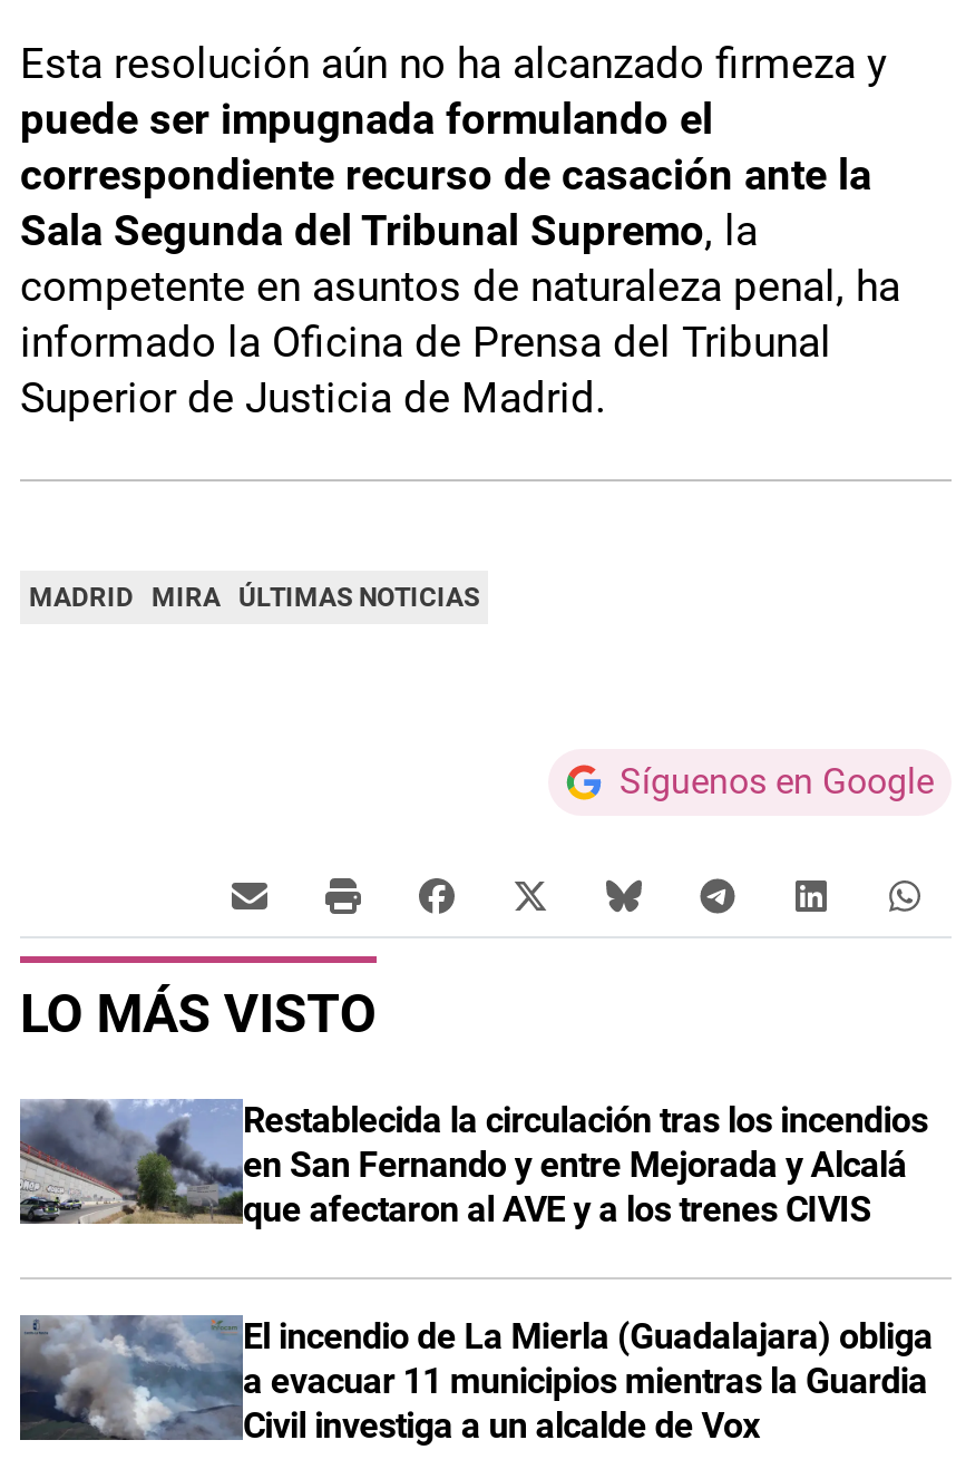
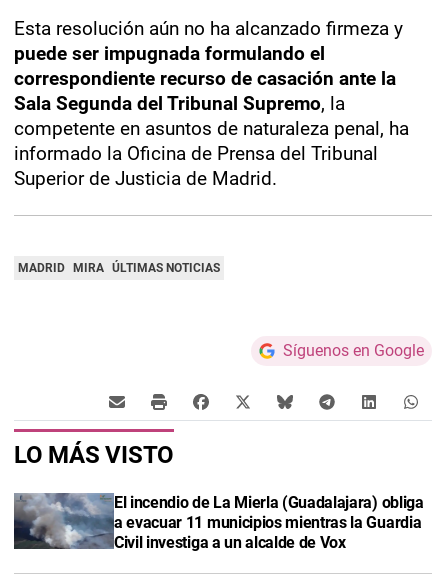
- [image]
- Restablecida la circulación tras los incendios
- en San Fernando y entre Mejorada y Alcalá
- que afectaron al AVE y a los trenes CIVIS
